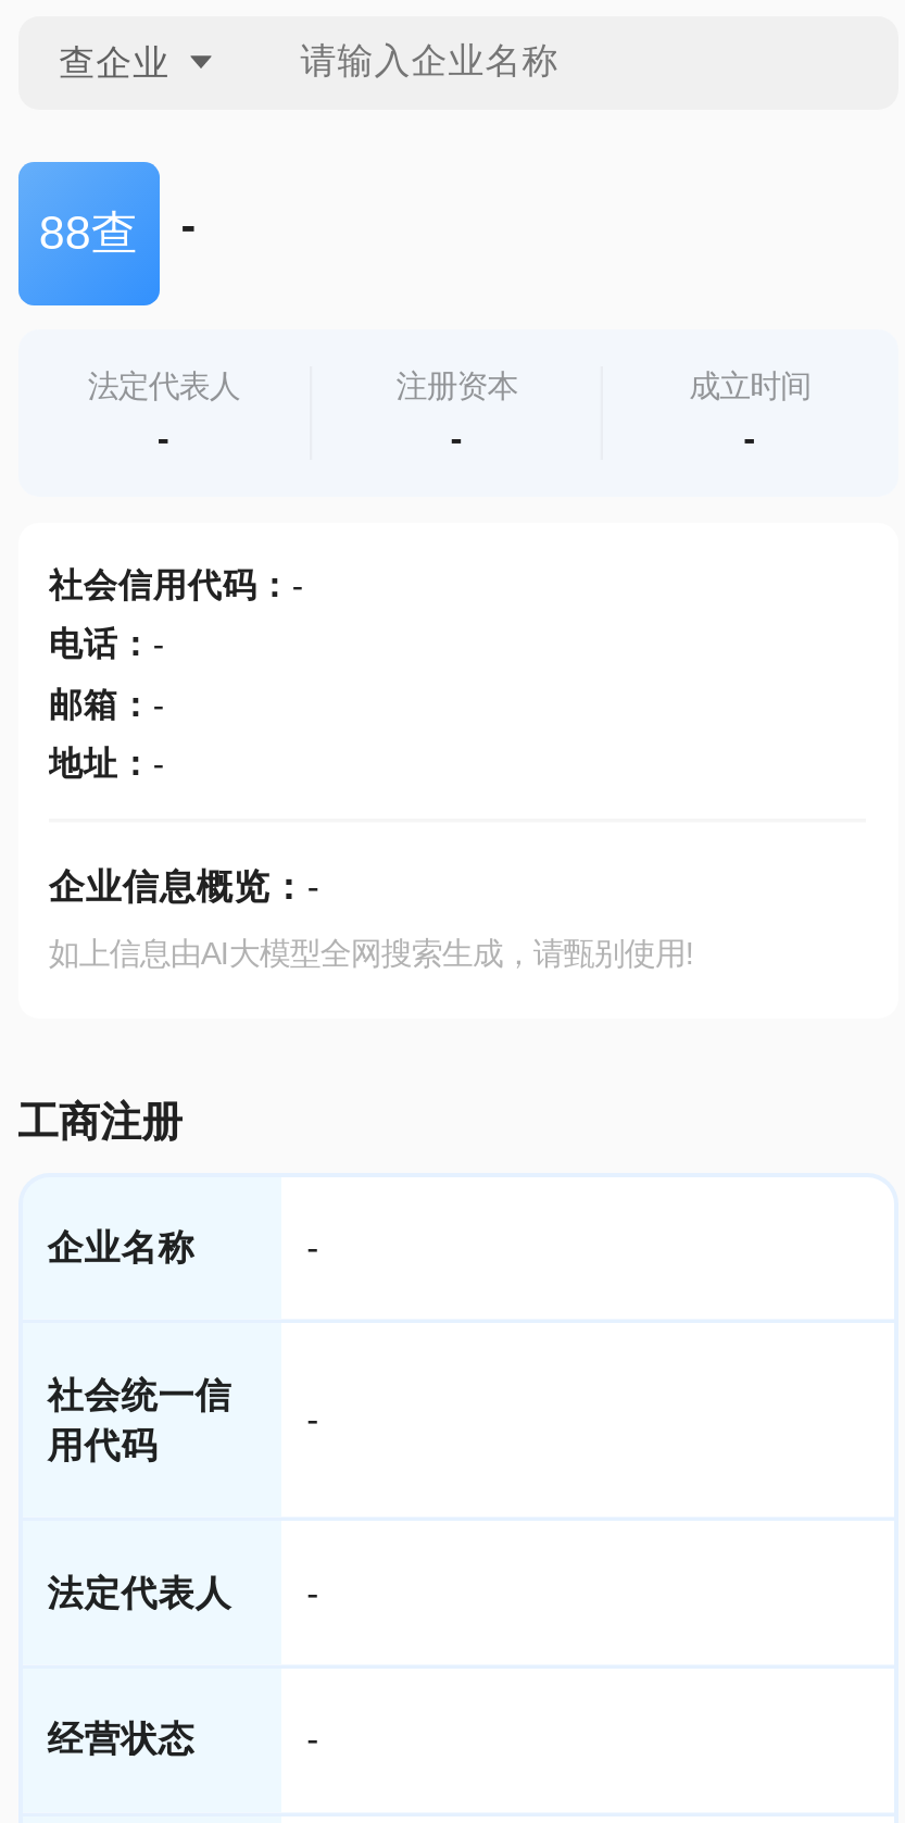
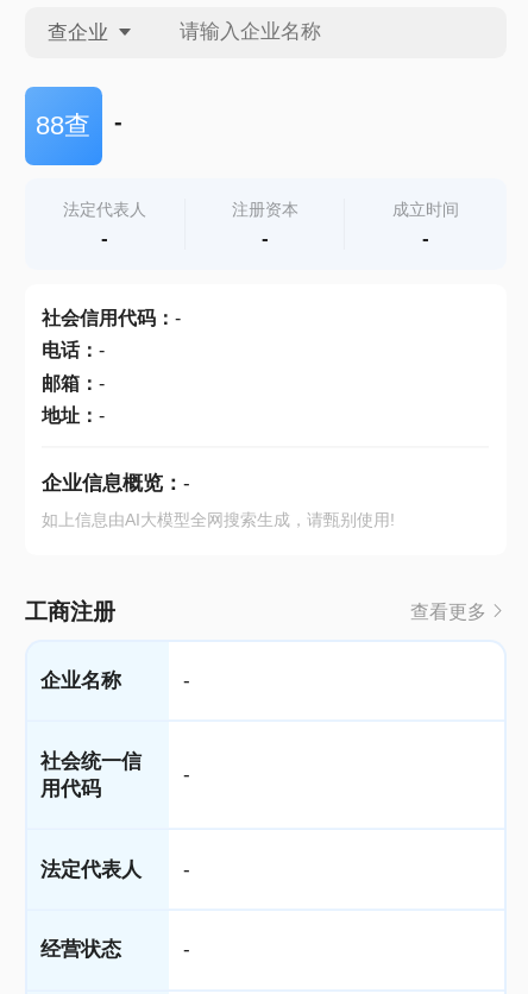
+ 查看更多
